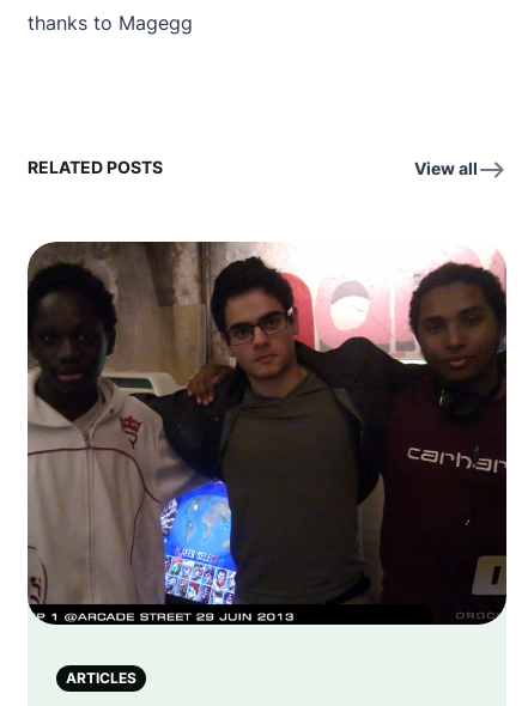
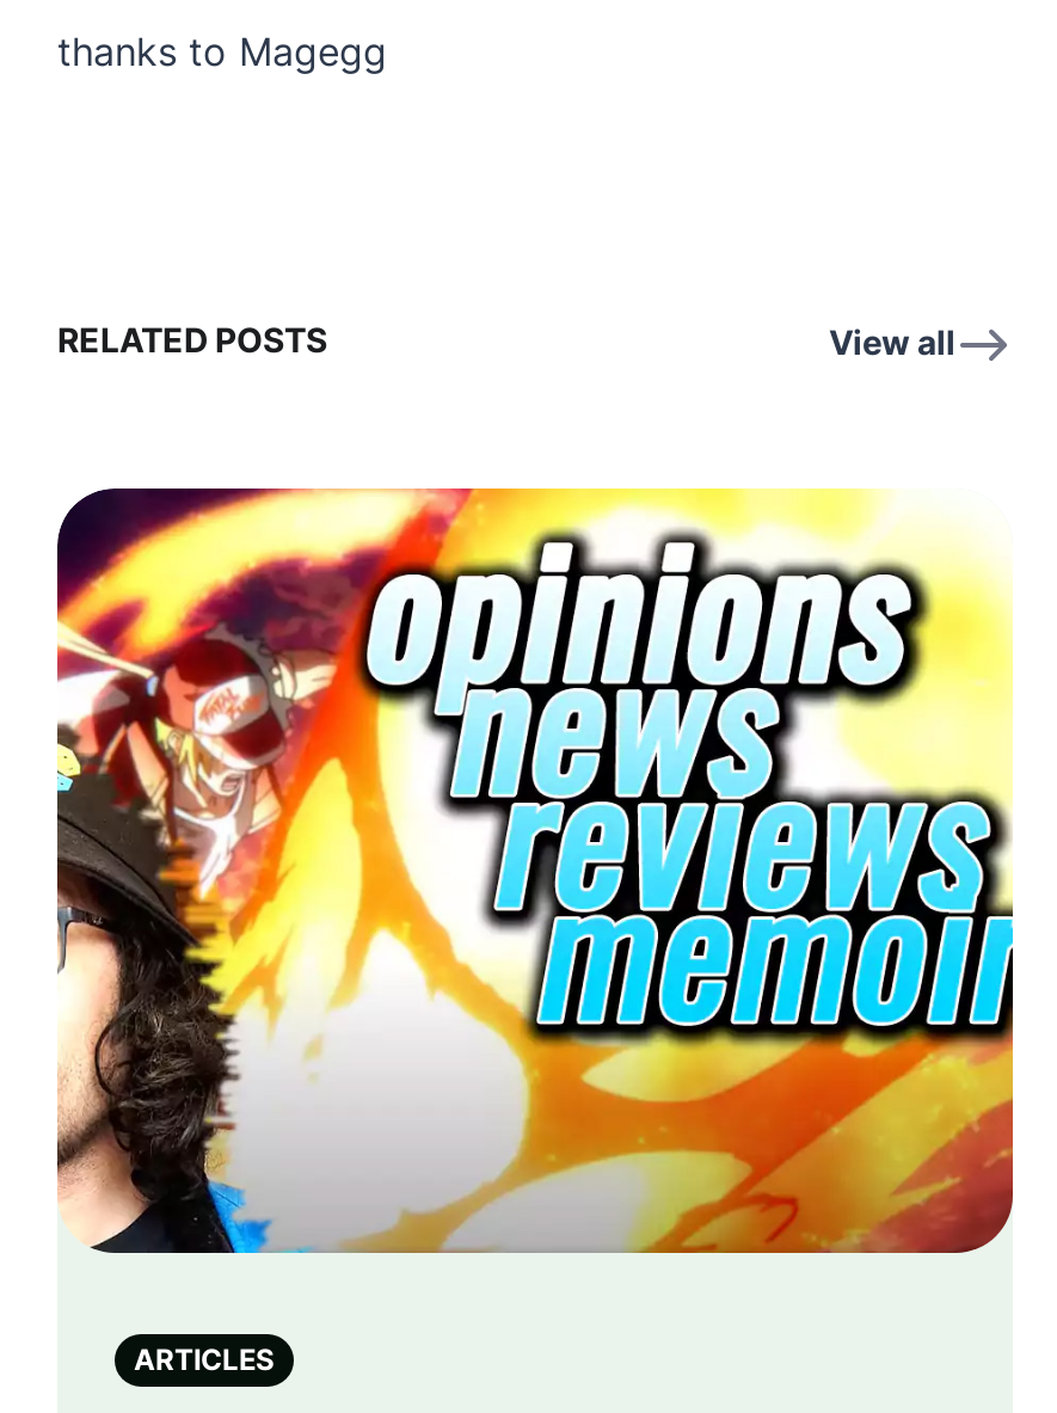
- [image]
+ [image]
